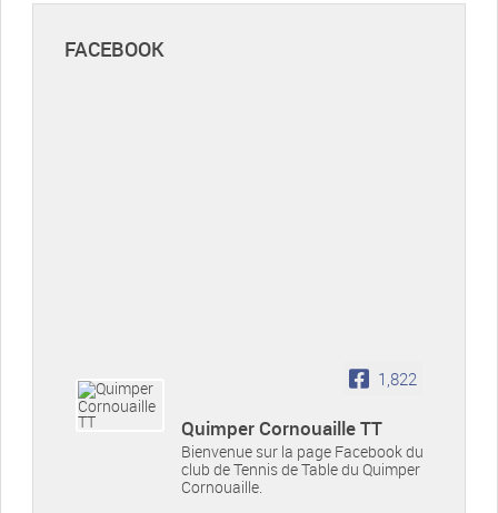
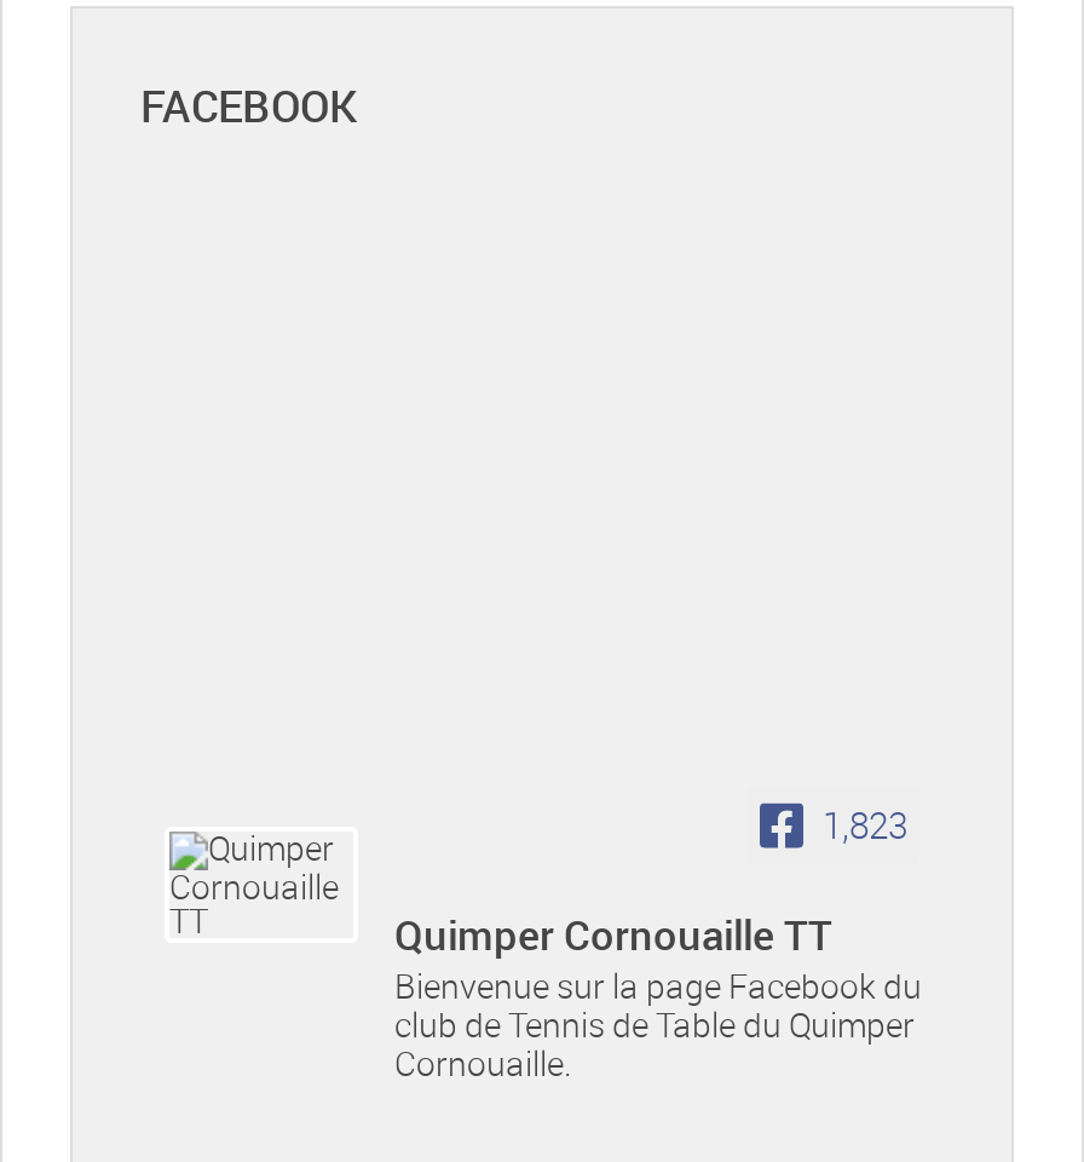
- 1,822
+ 1,823
